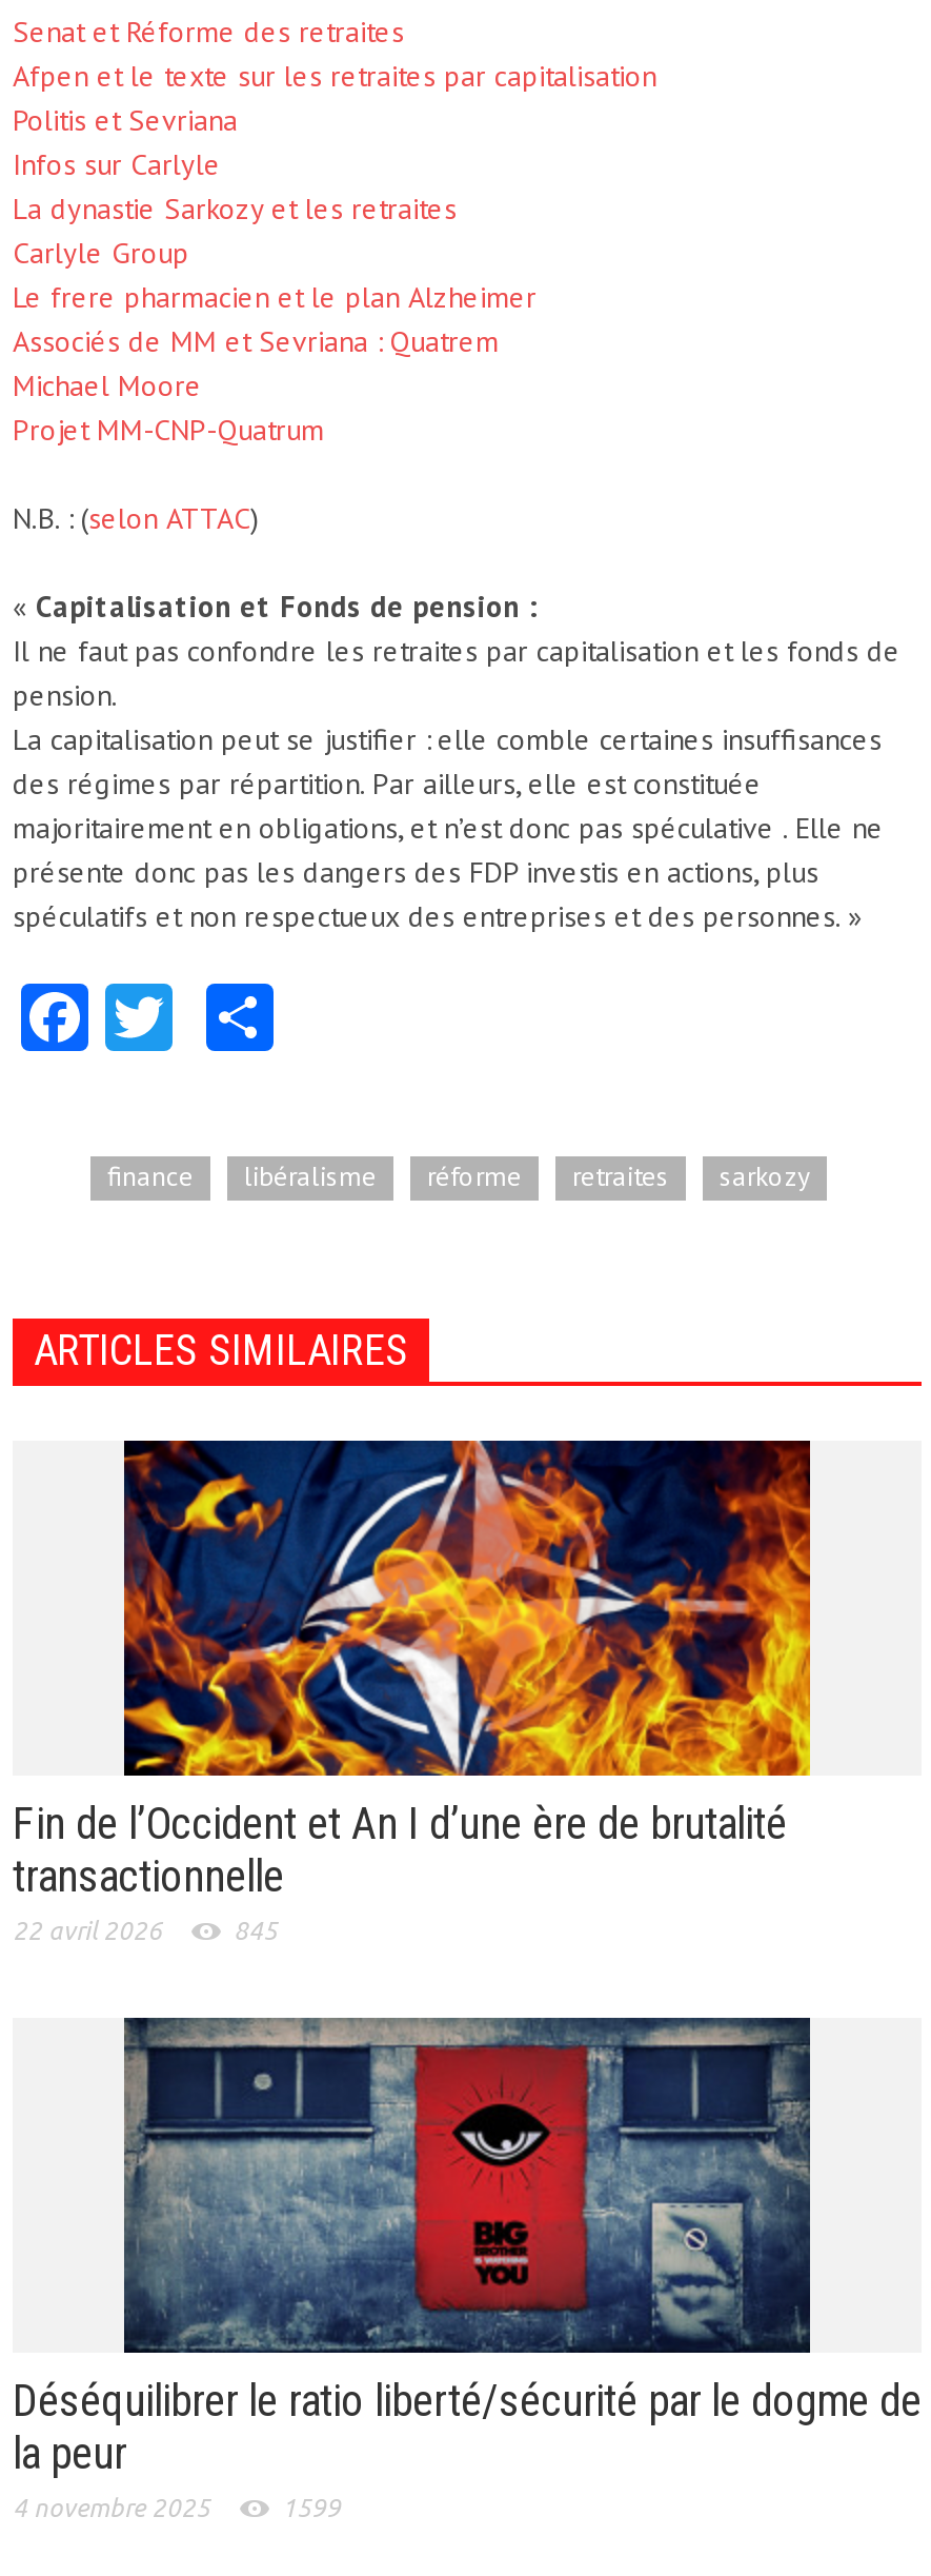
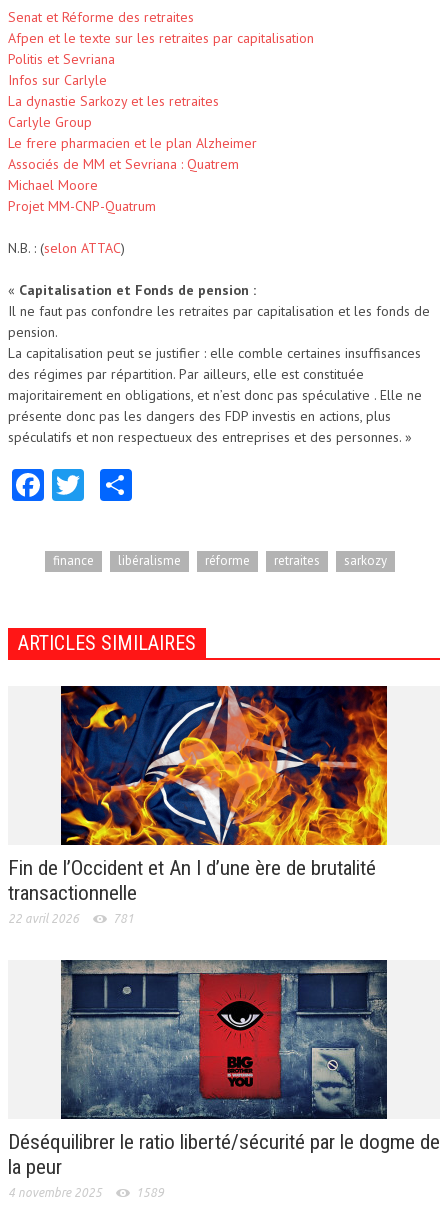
- 845
+ 781

- 1599
+ 1589
